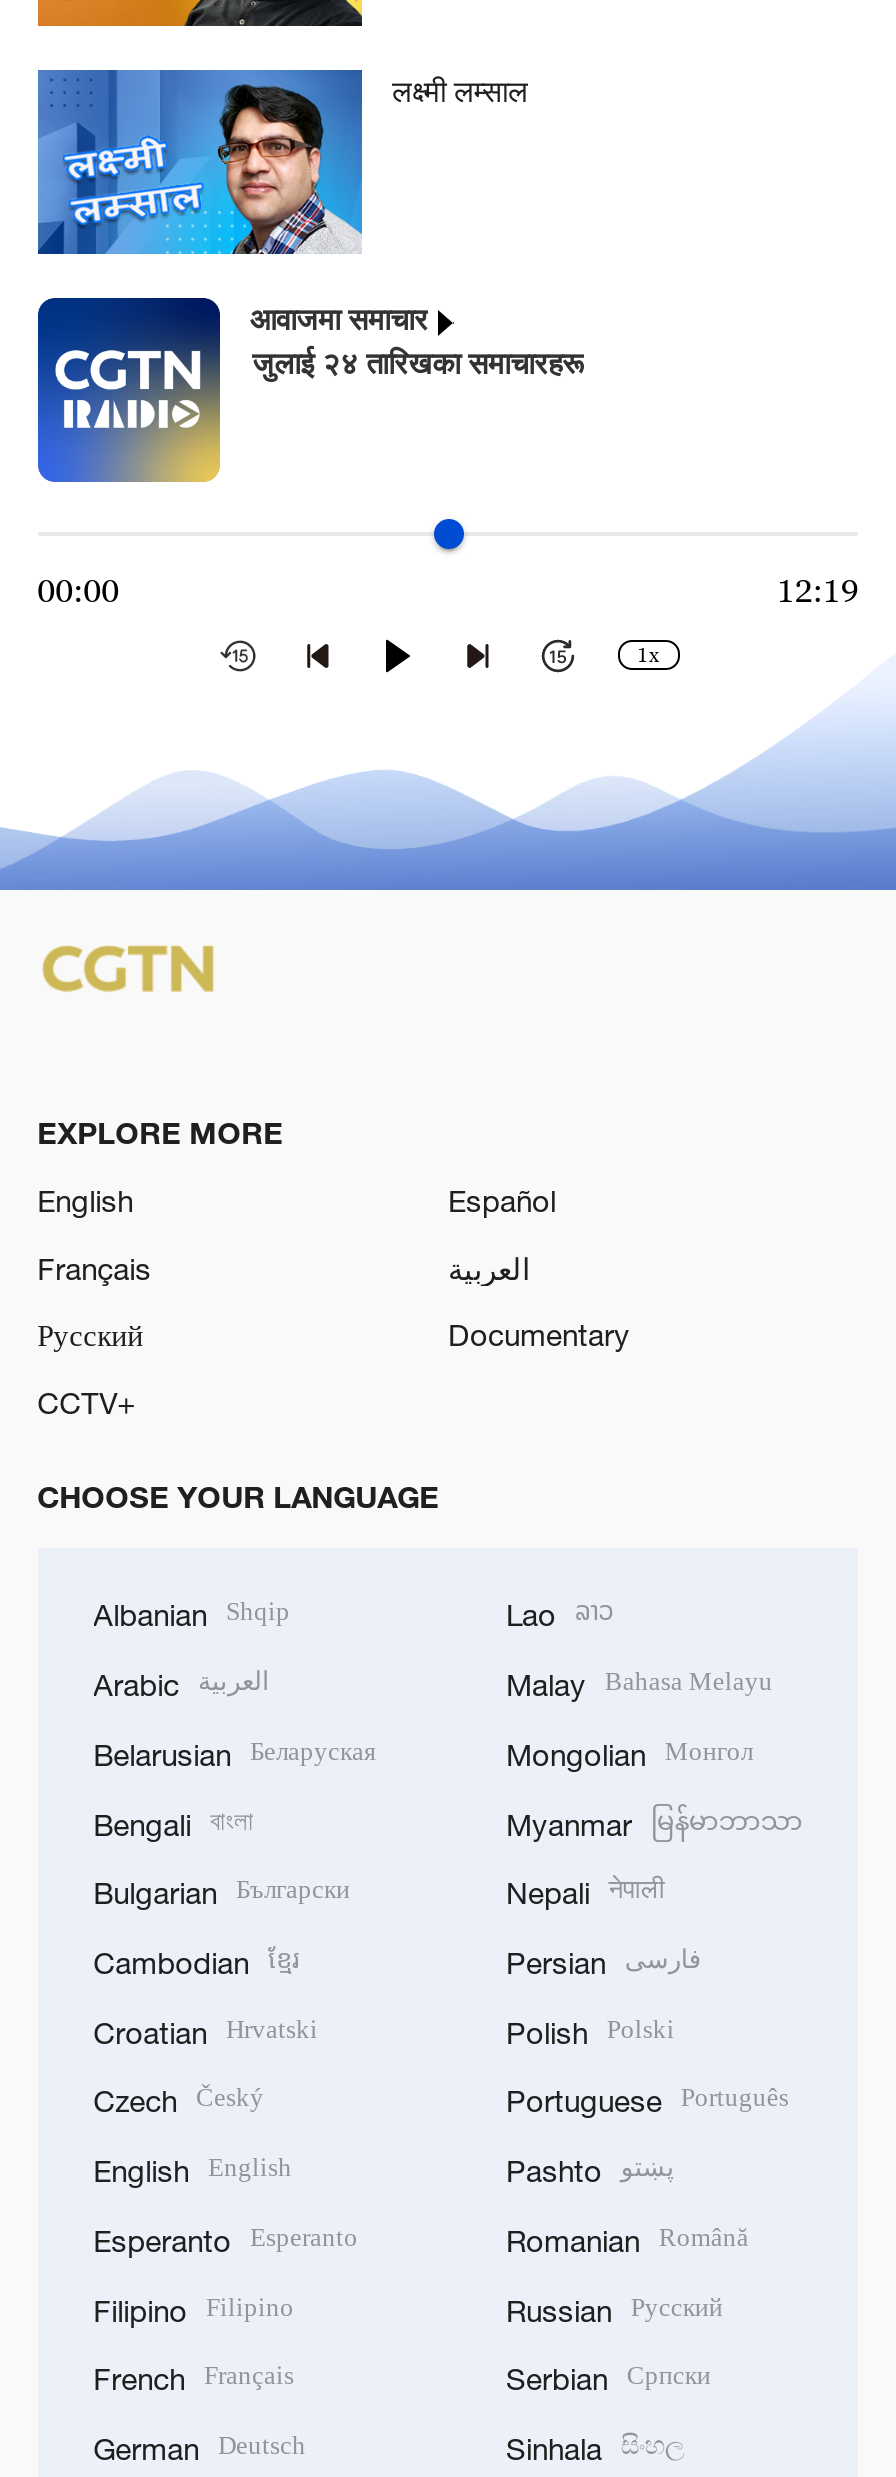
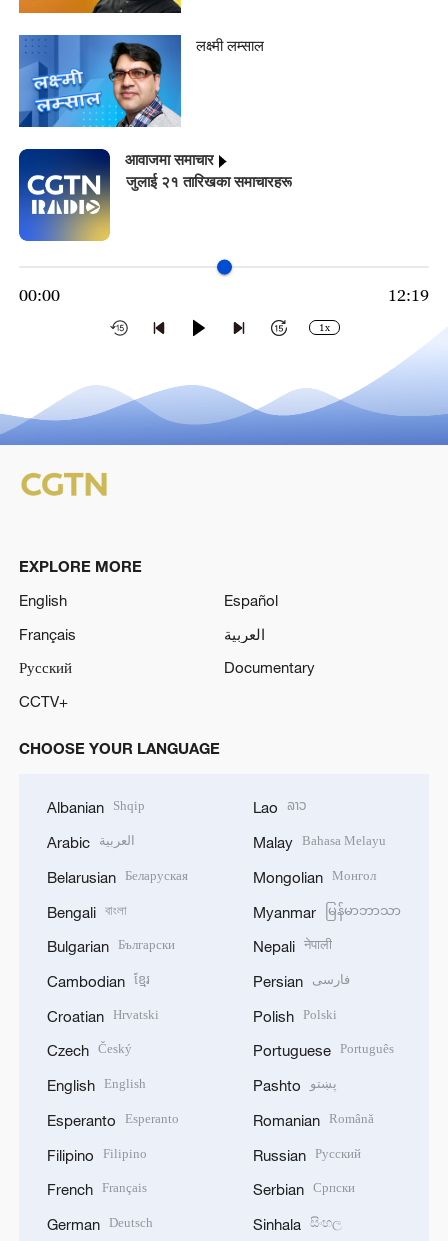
- जुलाई २४ तारिखका समाचारहरू
+ जुलाई २१ तारिखका समाचारहरू
